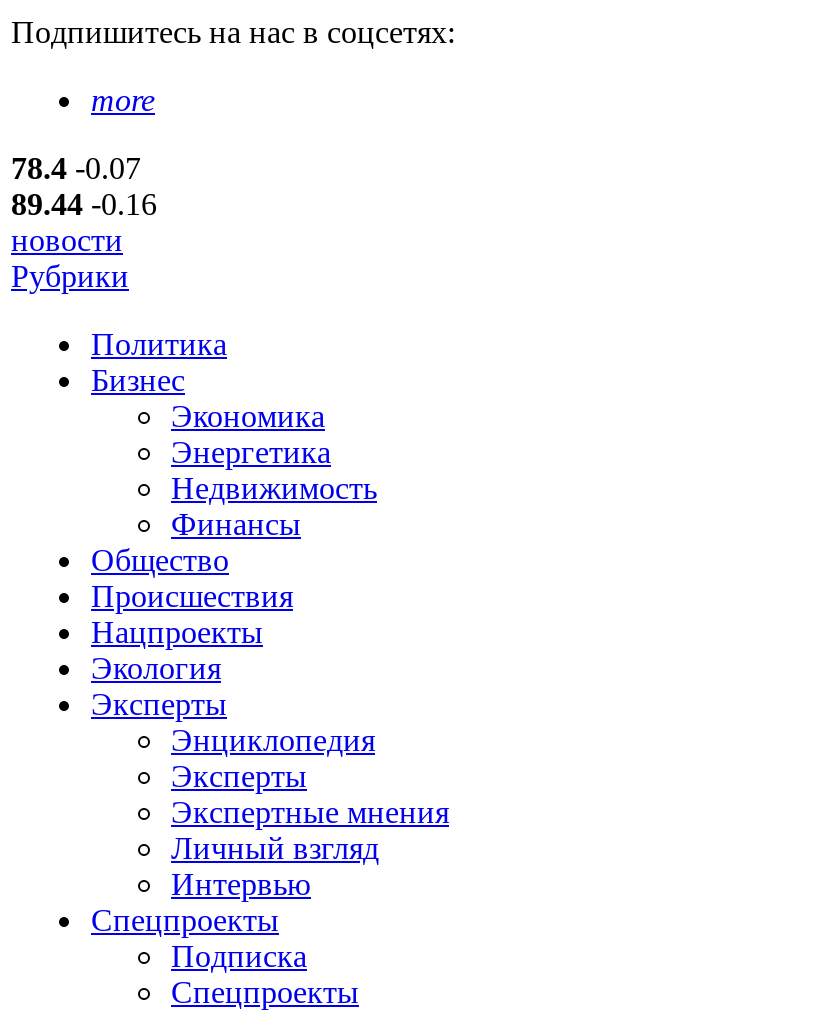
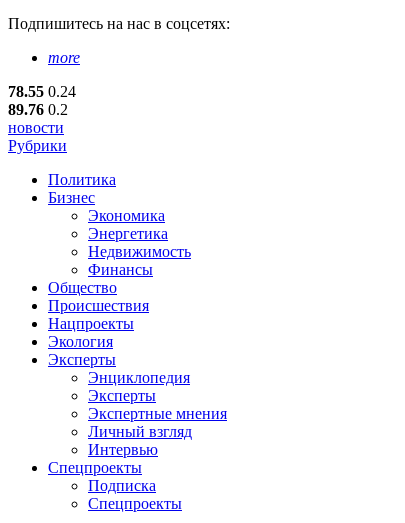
- 78.4 -0.07
+ 78.55 0.24

- 89.44 -0.16
+ 89.76 0.2
